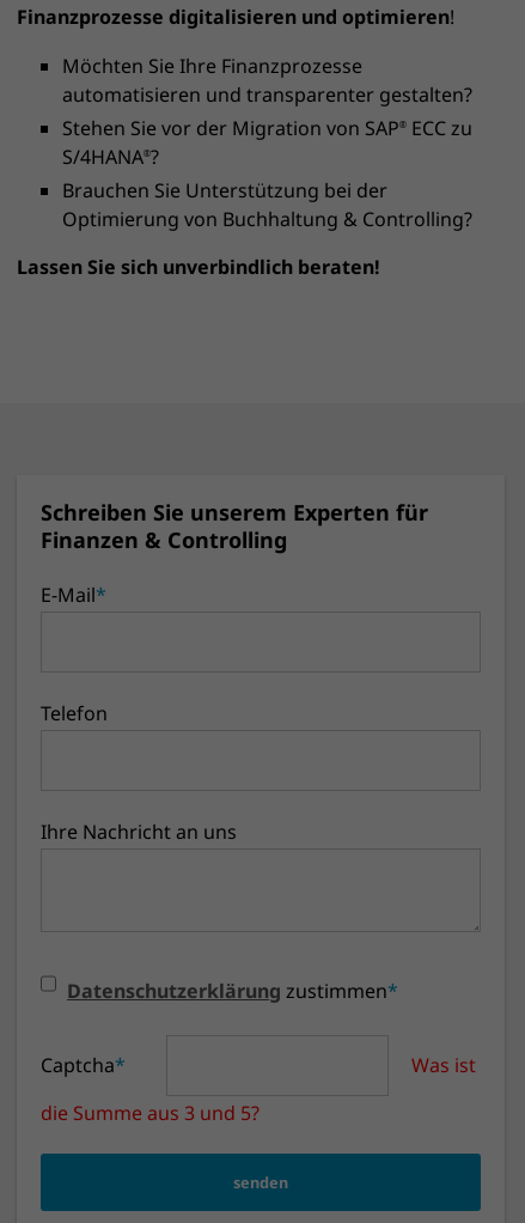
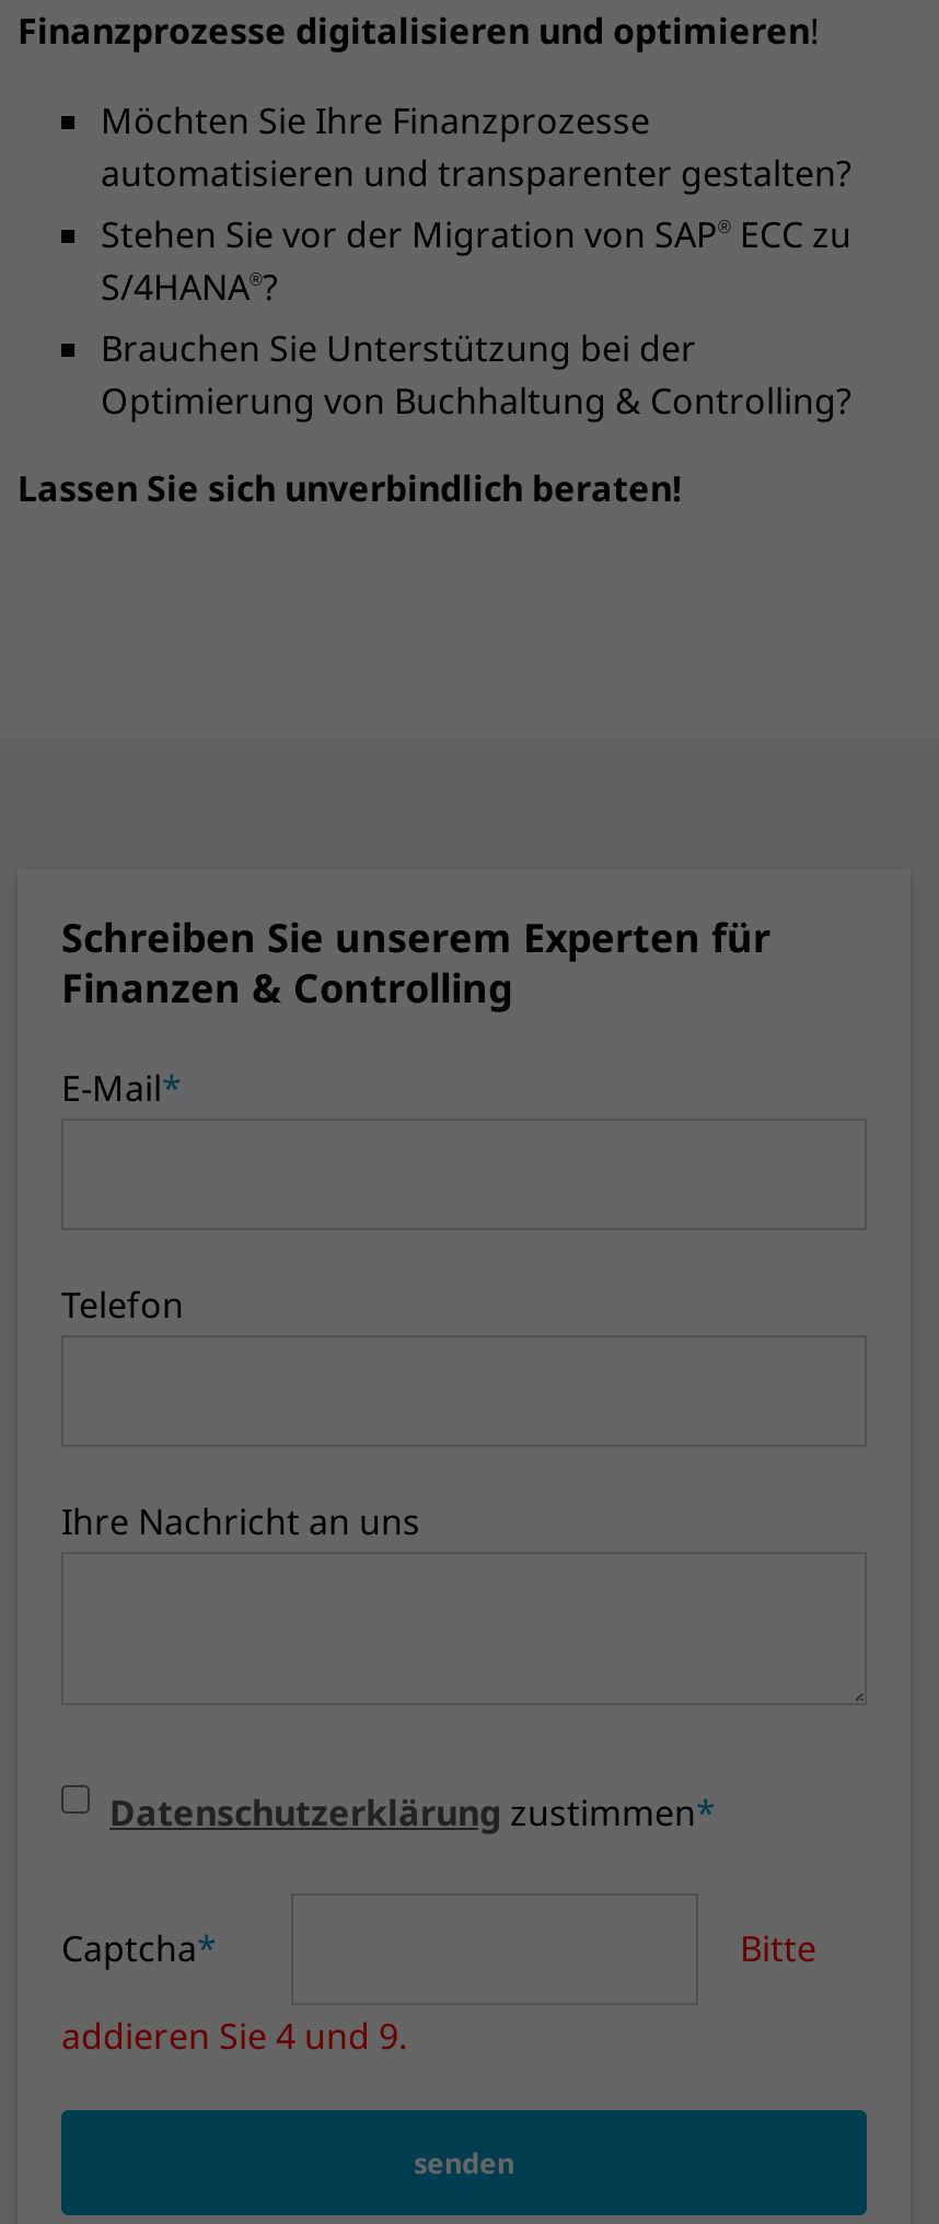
- Was ist
+ Bitte

- die Summe aus 3 und 5?
+ addieren Sie 4 und 9.
